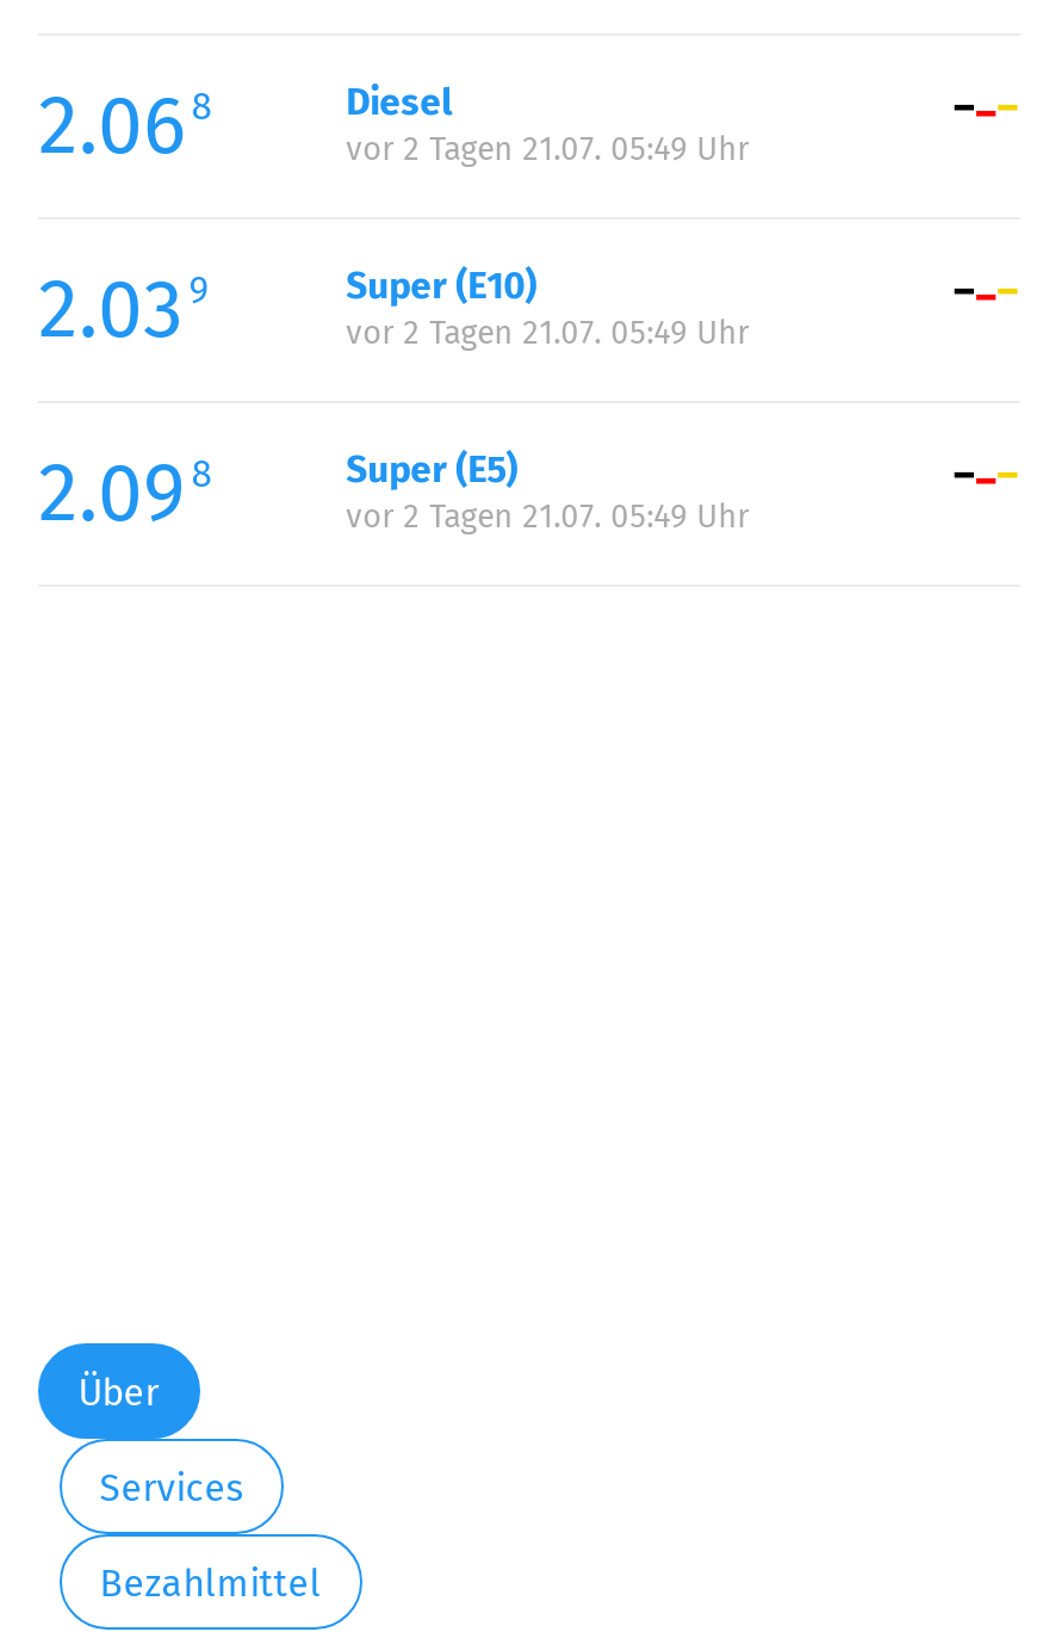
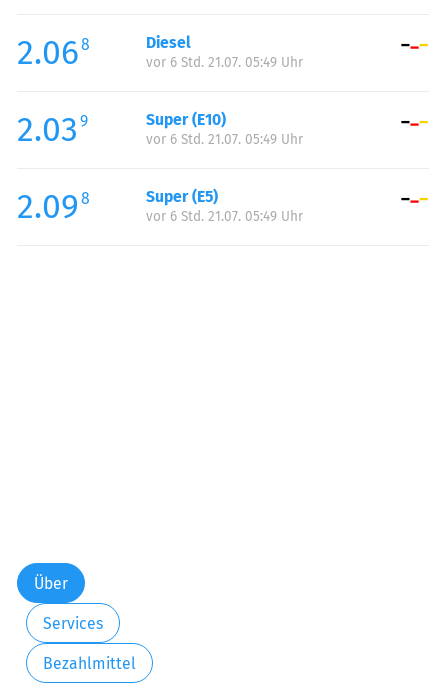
- vor 2 Tagen 21.07. 05:49 Uhr
+ vor 6 Std. 21.07. 05:49 Uhr

- vor 2 Tagen 21.07. 05:49 Uhr
+ vor 6 Std. 21.07. 05:49 Uhr

- vor 2 Tagen 21.07. 05:49 Uhr
+ vor 6 Std. 21.07. 05:49 Uhr
